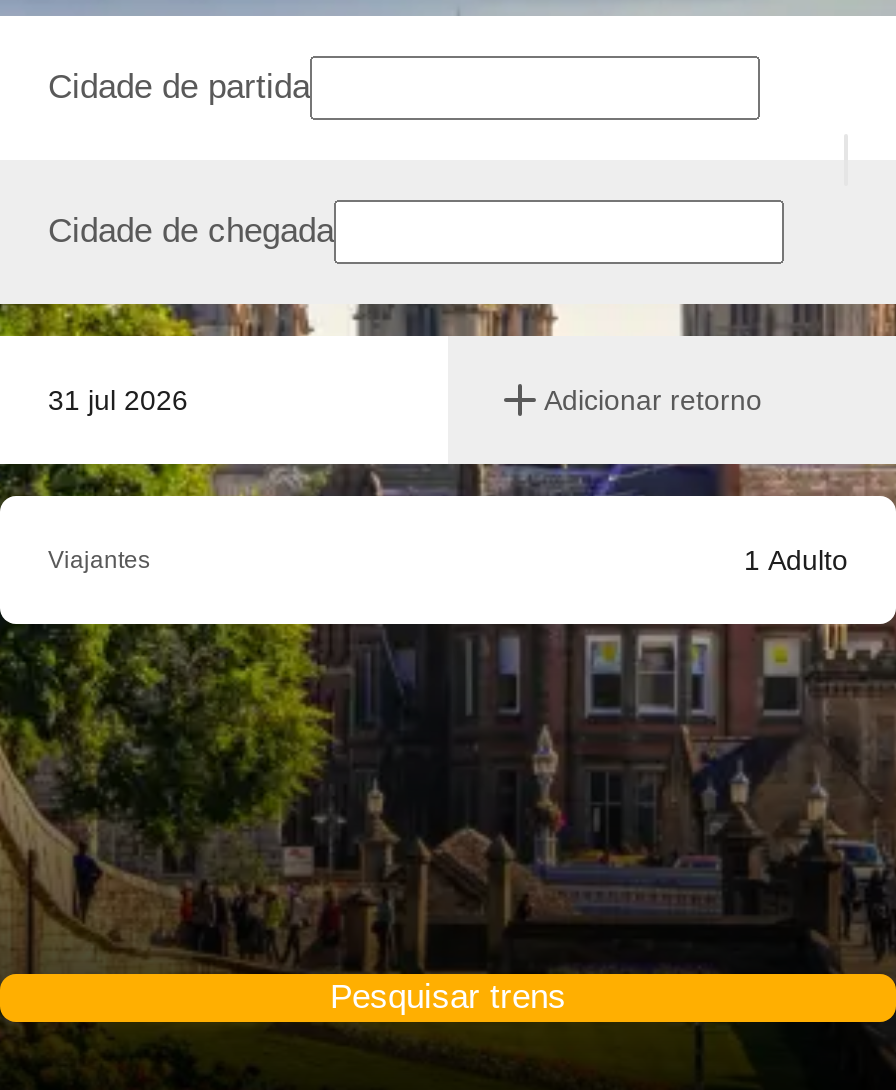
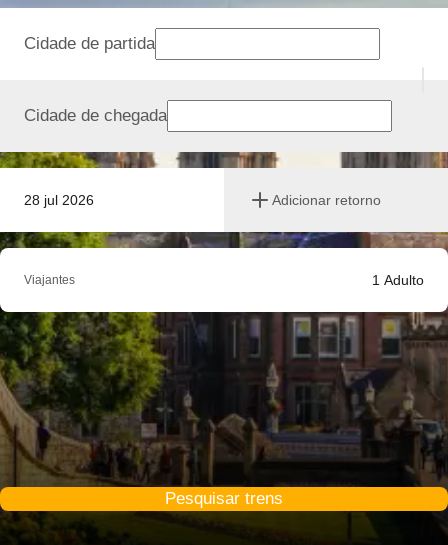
- 31 jul 2026
+ 28 jul 2026
